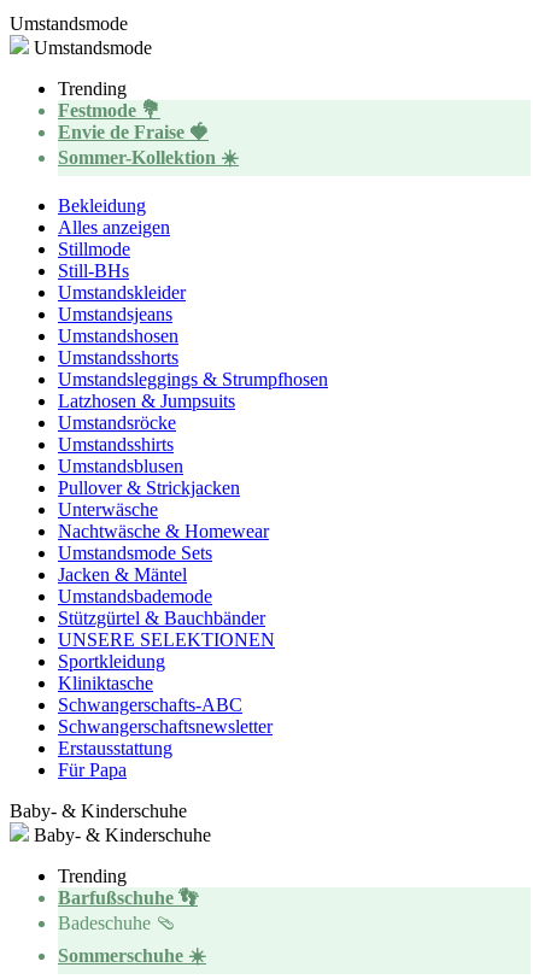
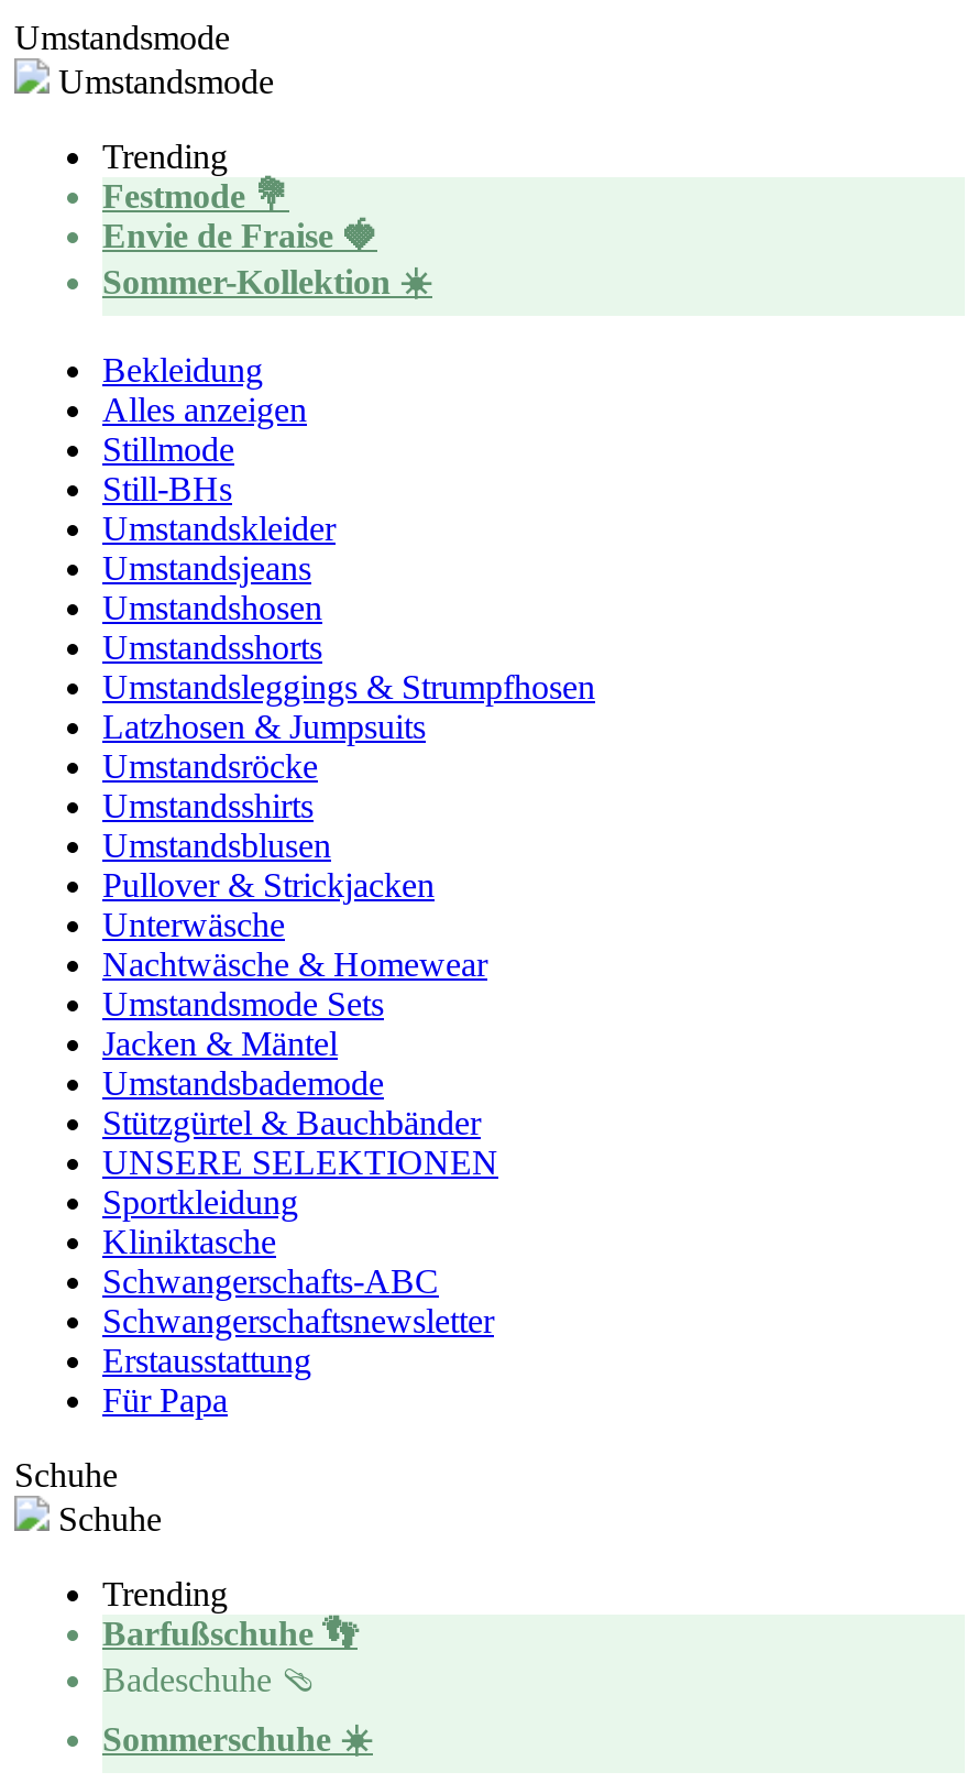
- Baby- & Kinderschuhe
- Baby- & Kinderschuhe
+ Schuhe
+ Schuhe
